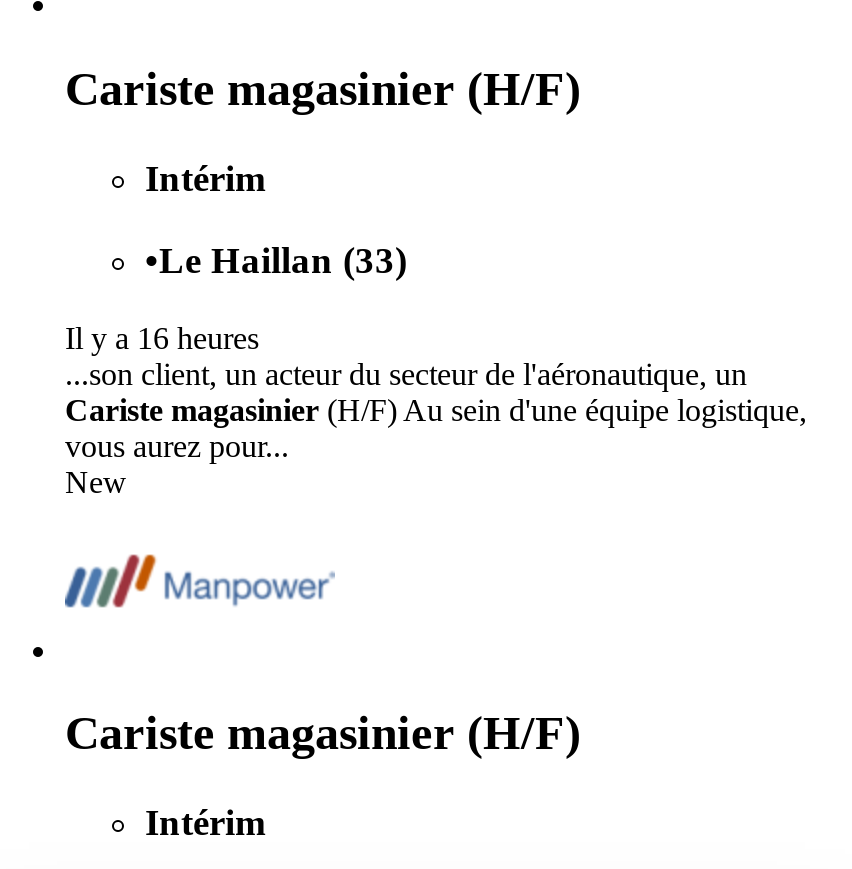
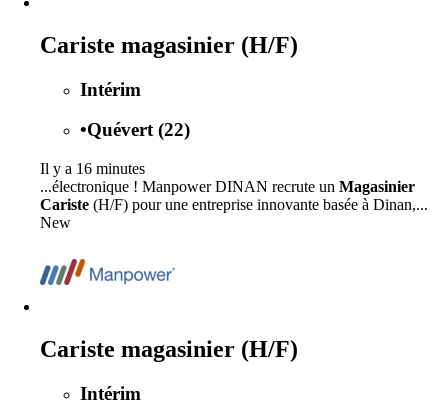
- •Le Haillan (33)
+ •Quévert (22)

- Il y a 16 heures
- ...son client, un acteur du secteur de l'aéronautique, un
- Cariste magasinier (H/F) Au sein d'une équipe logistique,
- vous aurez pour...
+ Il y a 16 minutes
+ ...électronique ! Manpower DINAN recrute un Magasinier
+ Cariste (H/F) pour une entreprise innovante basée à Dinan,...
